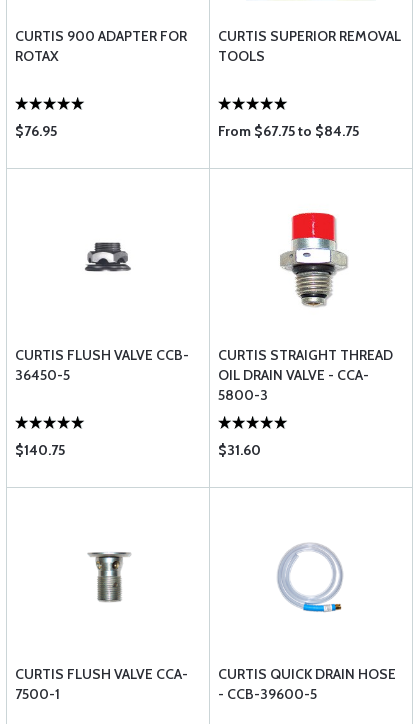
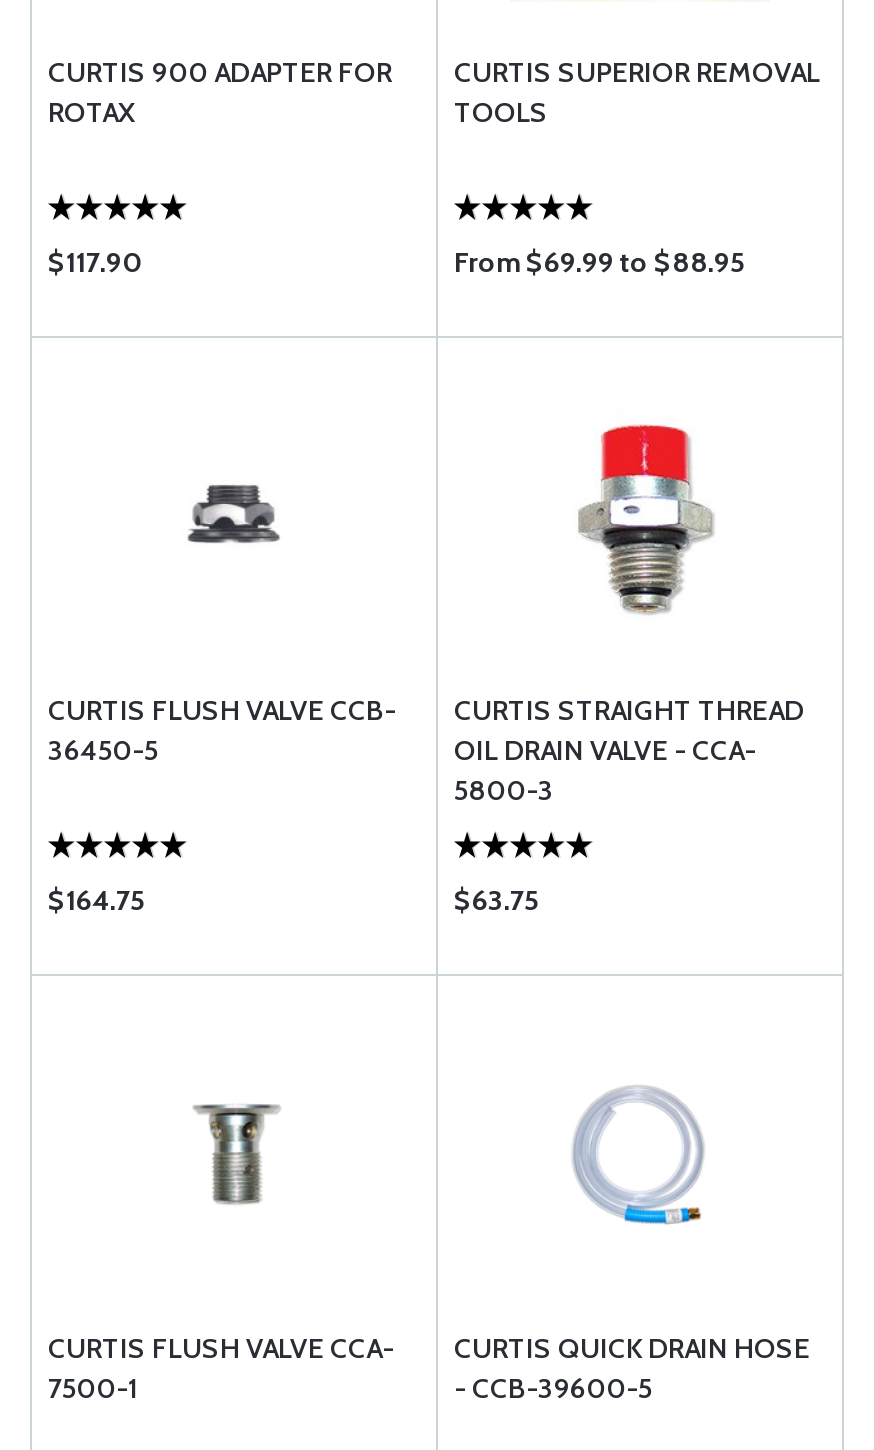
- $76.95
+ $117.90

- From $67.75 to $84.75
+ From $69.99 to $88.95

- $140.75
+ $164.75

- $31.60
+ $63.75
